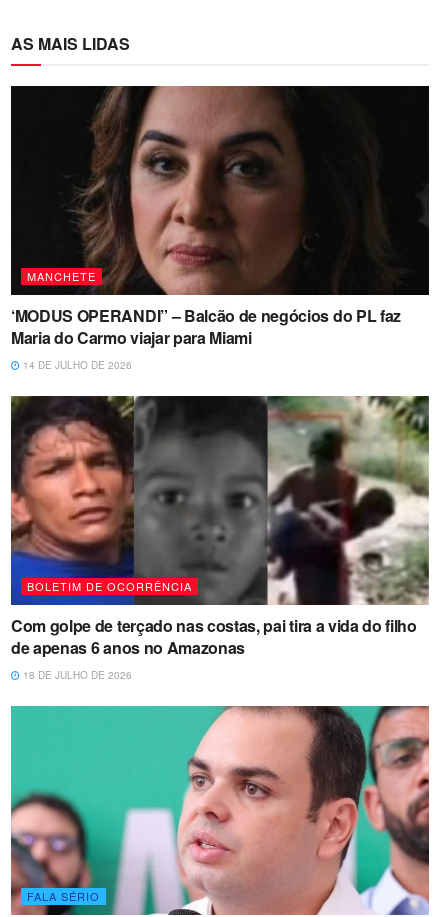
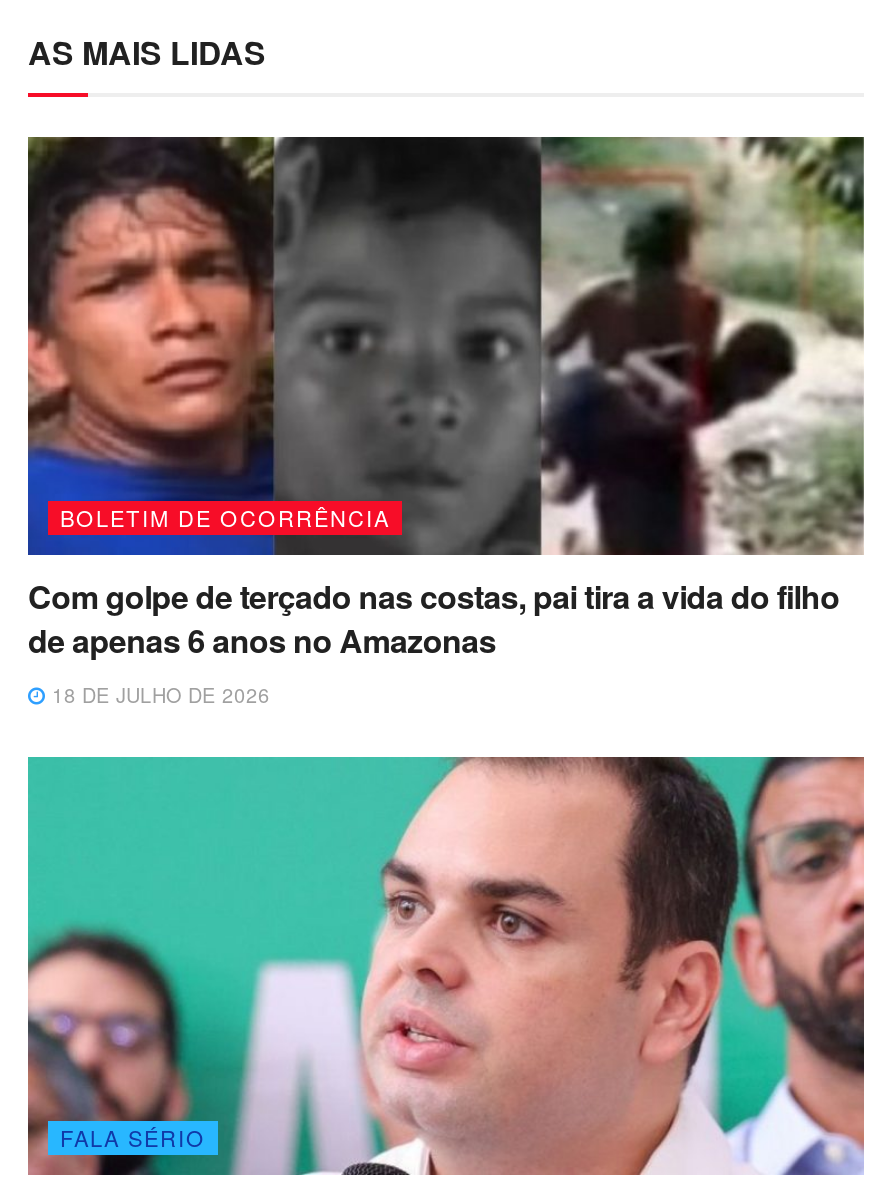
- [image]
- MANCHETE
- ‘MODUS OPERANDI” – Balcão de negócios do PL faz
- Maria do Carmo viajar para Miami
- 14 DE JULHO DE 2026
